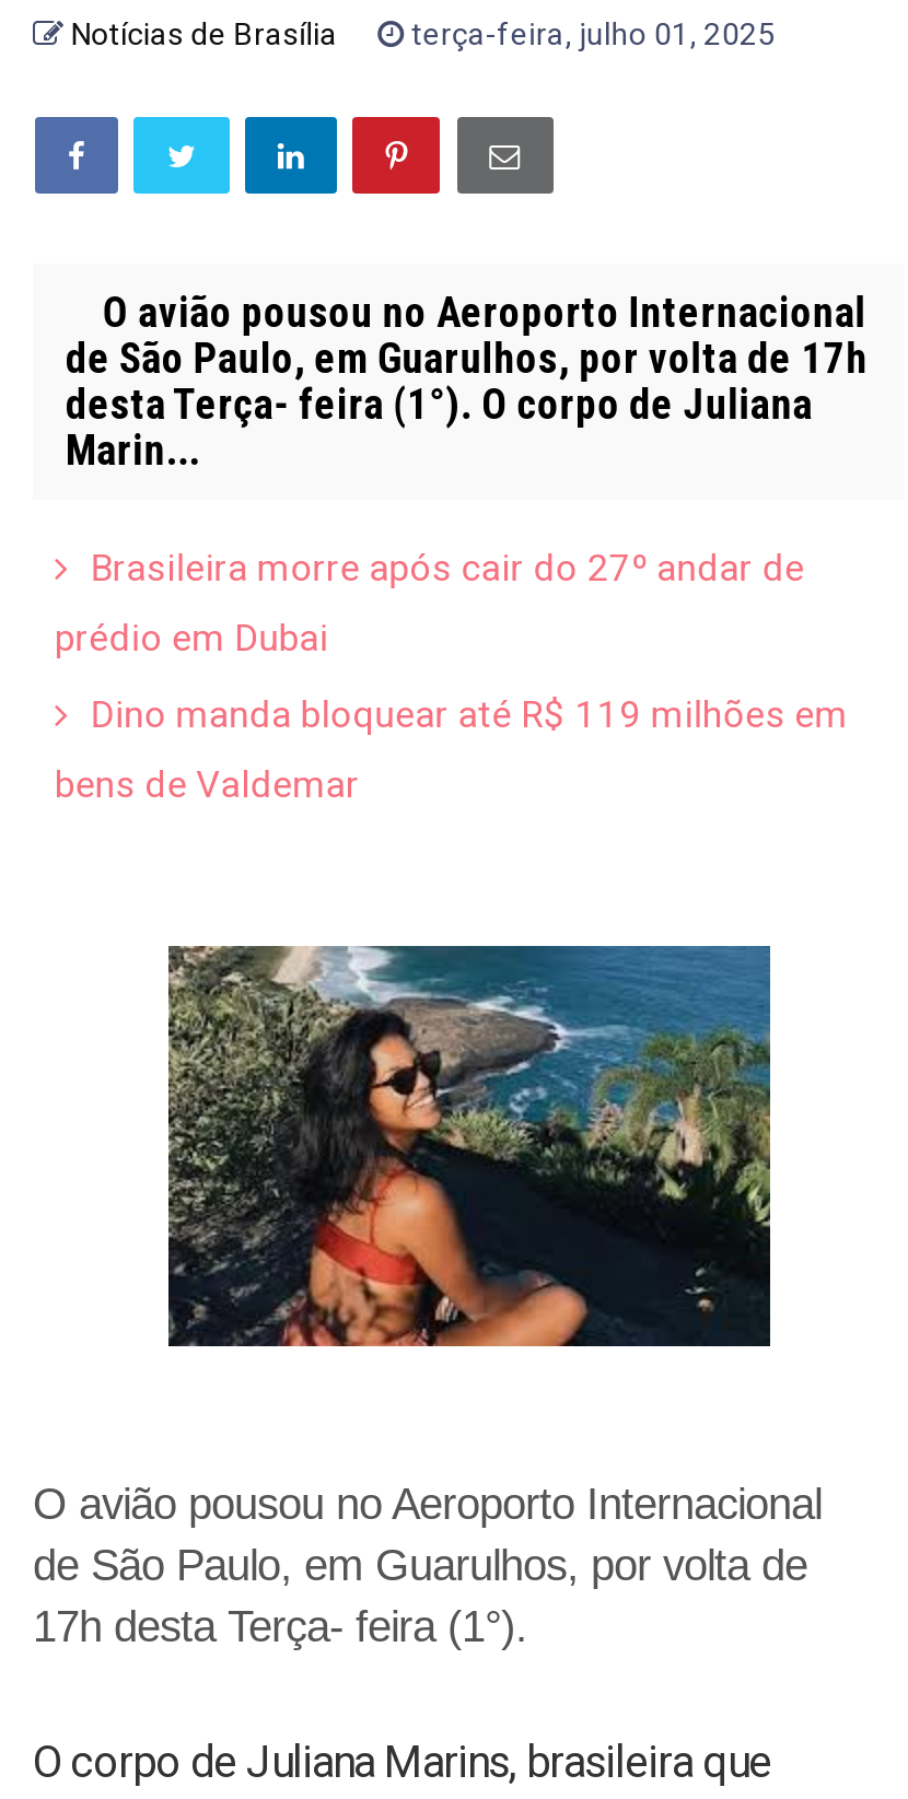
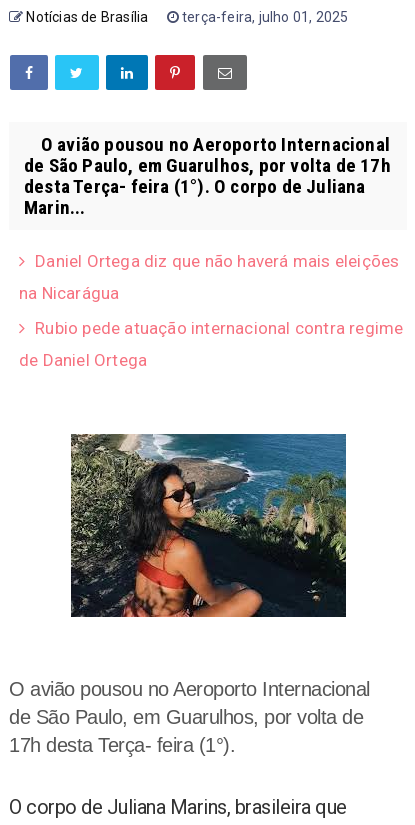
- Brasileira morre após cair do 27º andar de
+ Daniel Ortega diz que não haverá mais eleições

- prédio em Dubai
+ na Nicarágua

- Dino manda bloquear até R$ 119 milhões em
+ Rubio pede atuação internacional contra regime

- bens de Valdemar
+ de Daniel Ortega
